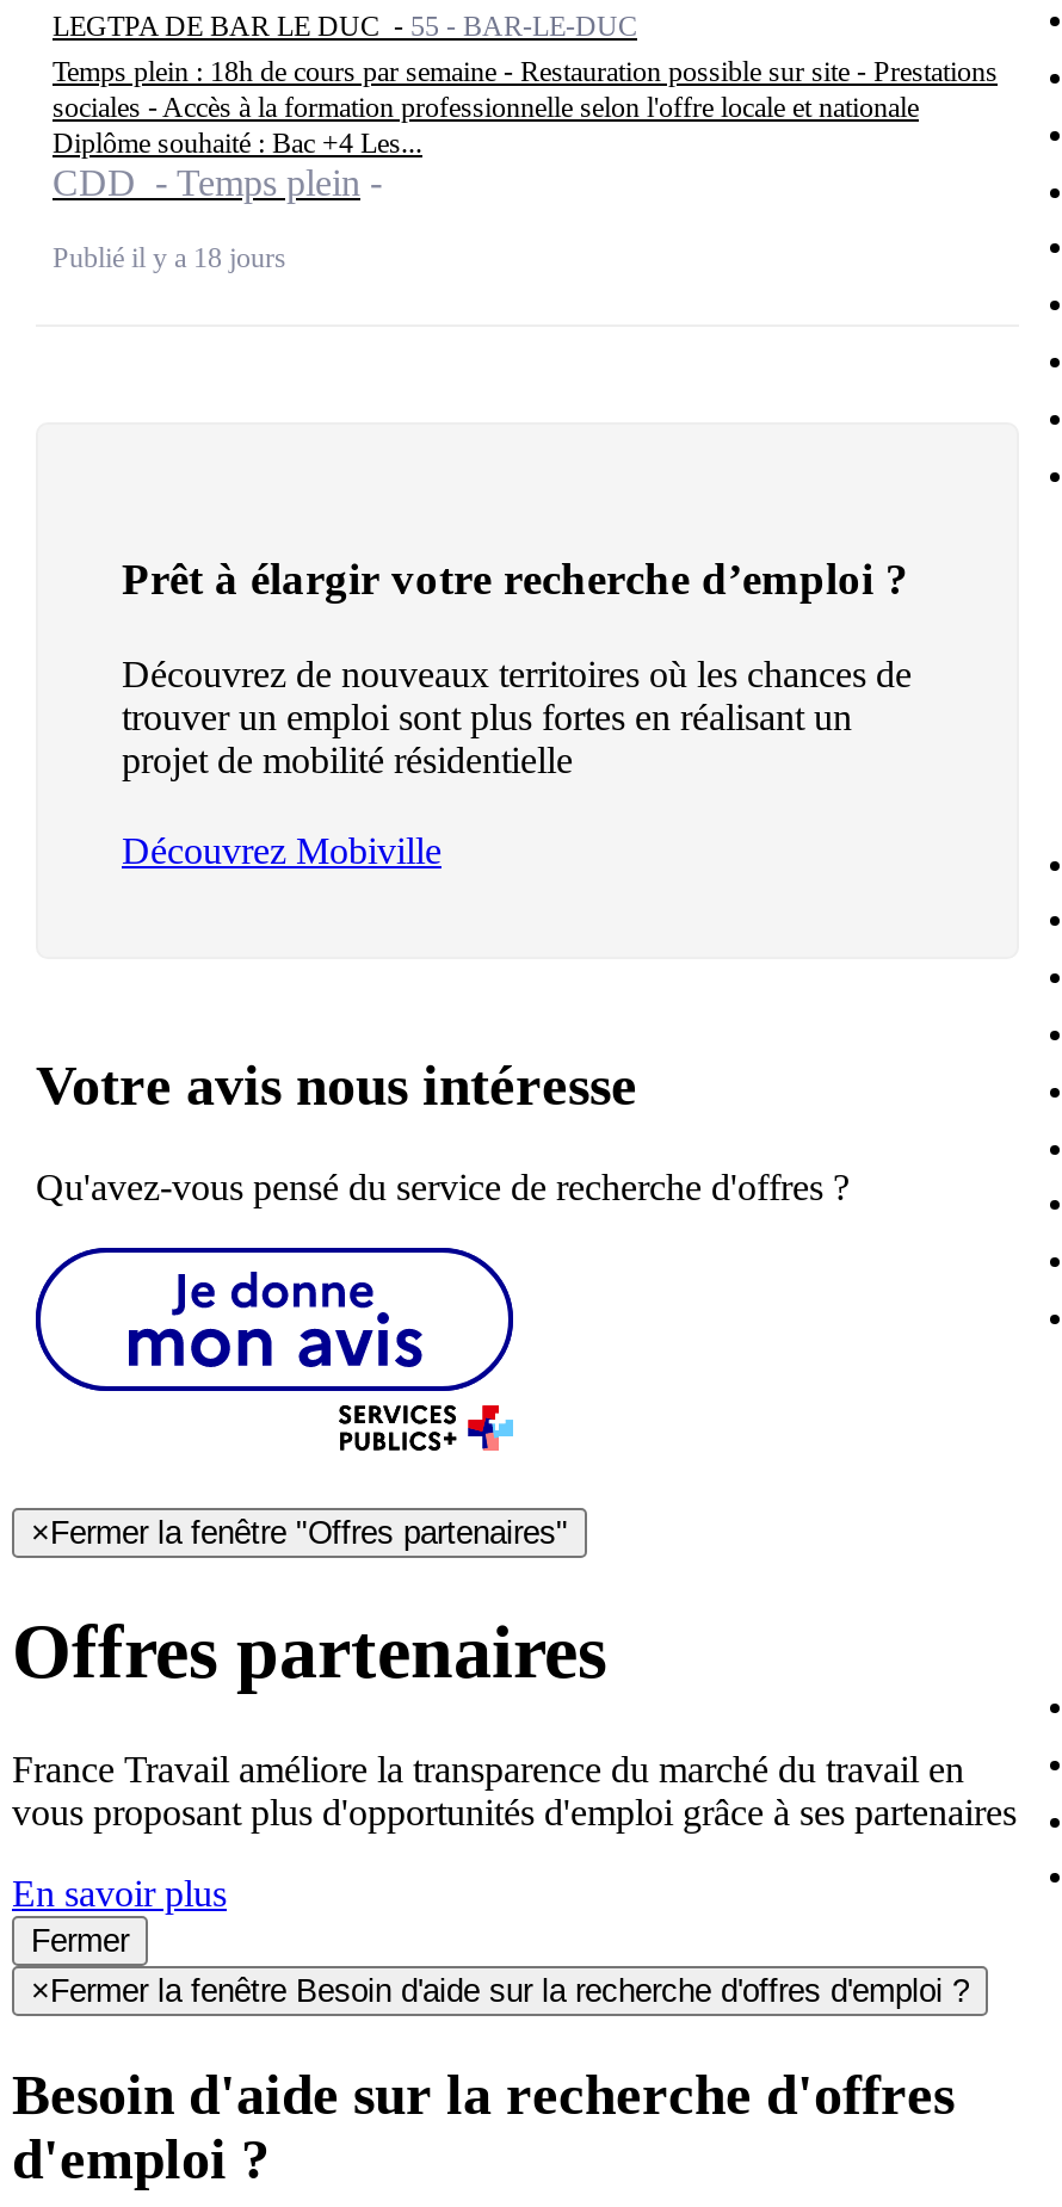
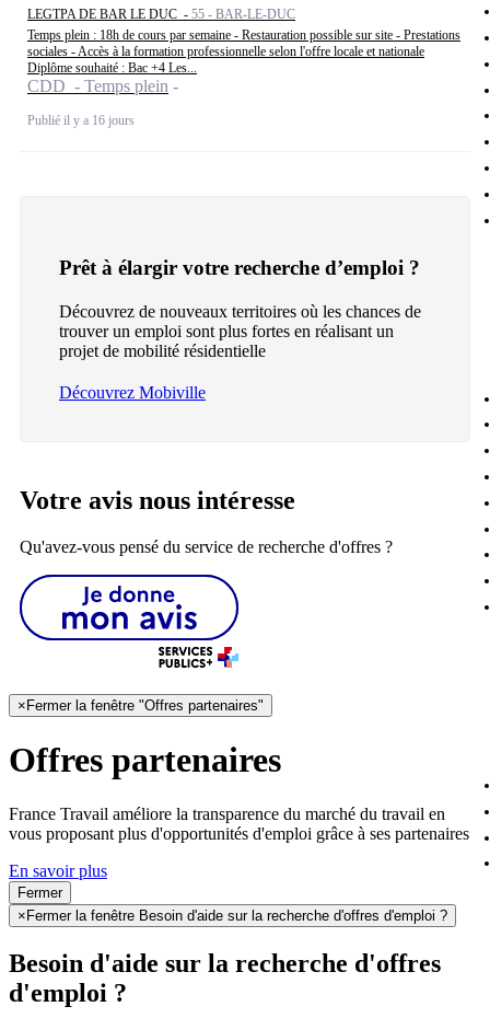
- Publié il y a 18 jours
+ Publié il y a 16 jours
